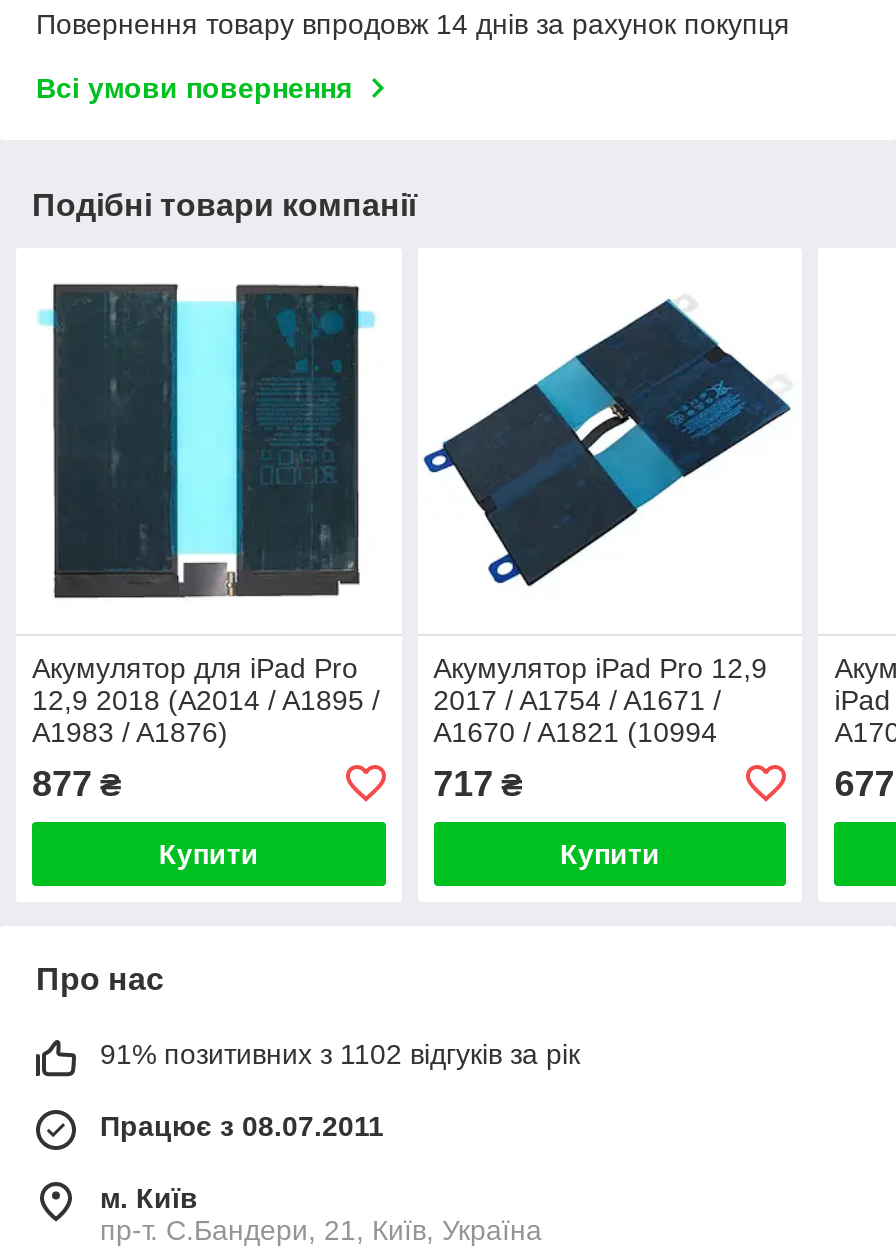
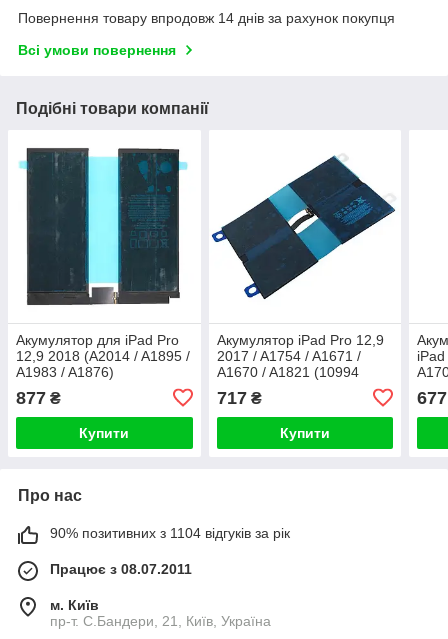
- 91% позитивних з 1102 відгуків за рік
+ 90% позитивних з 1104 відгуків за рік
